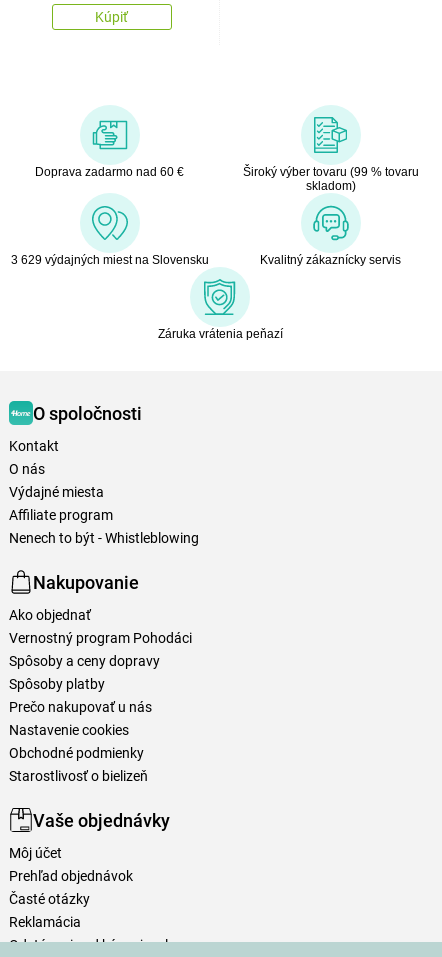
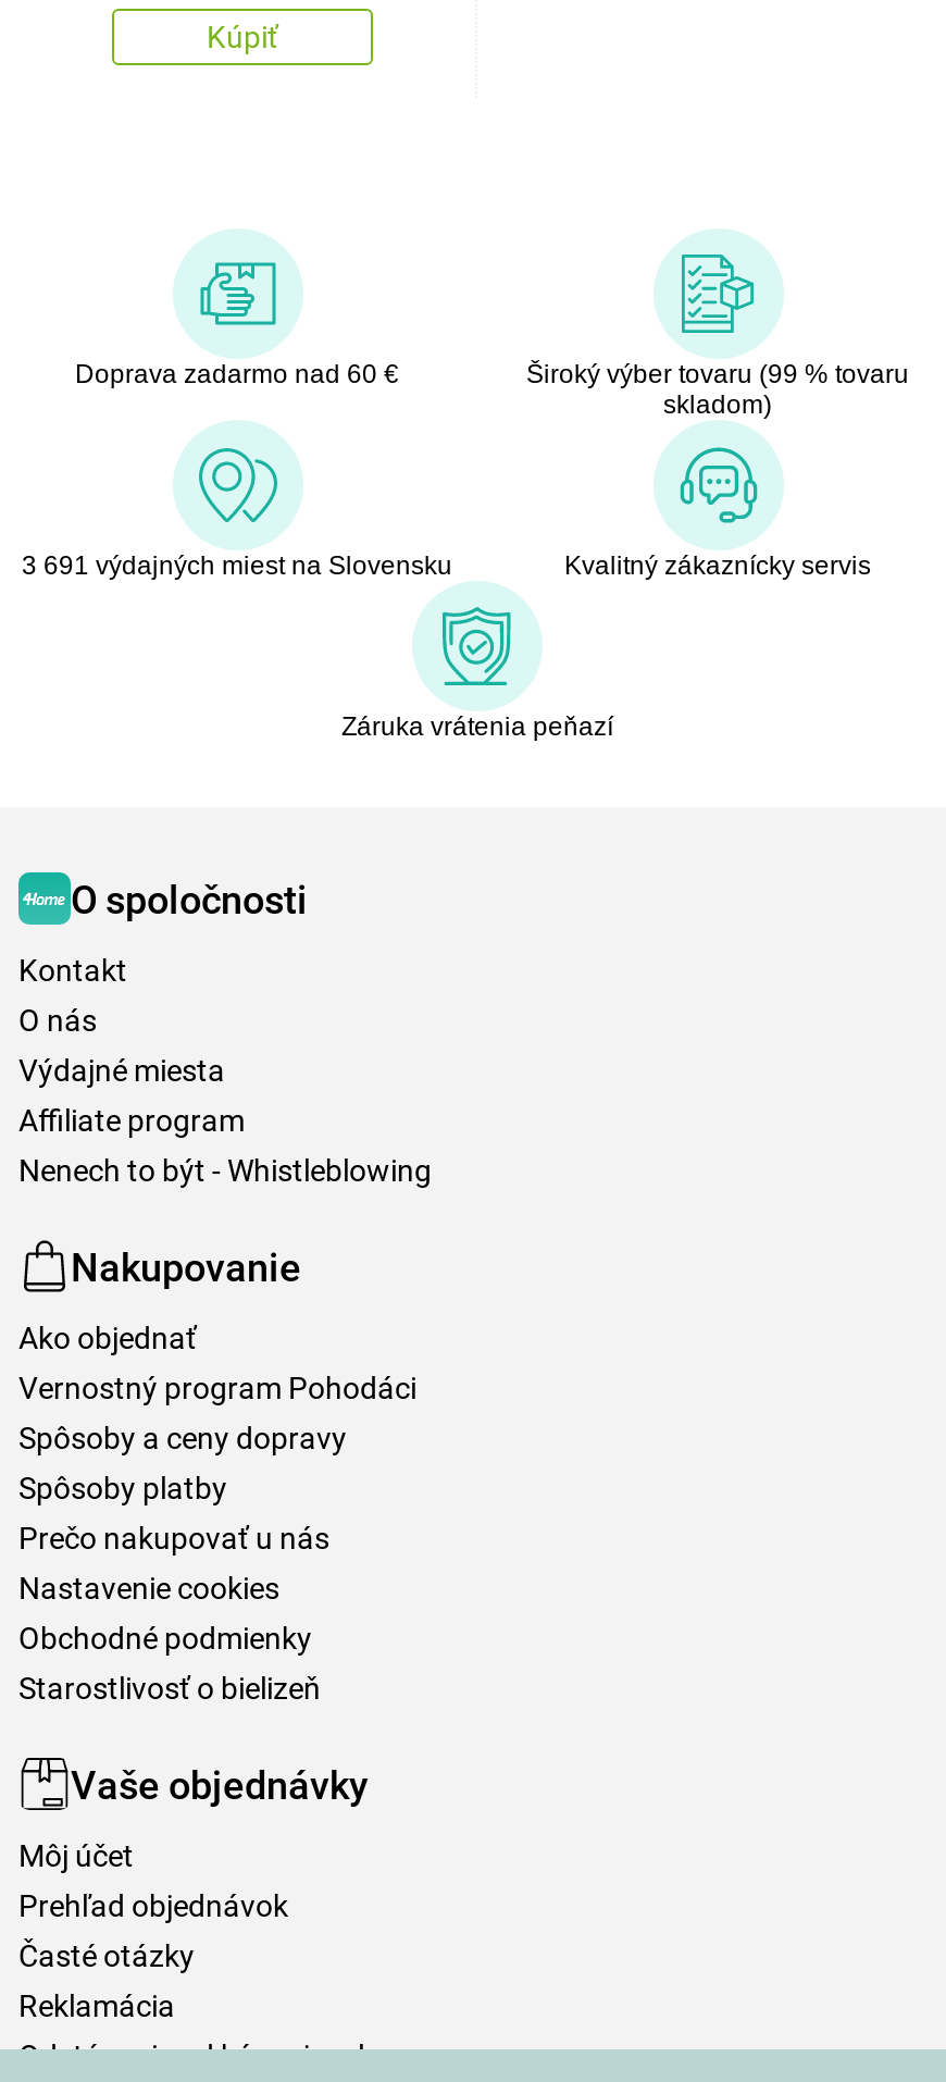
- 3 629 výdajných miest na Slovensku
+ 3 691 výdajných miest na Slovensku
